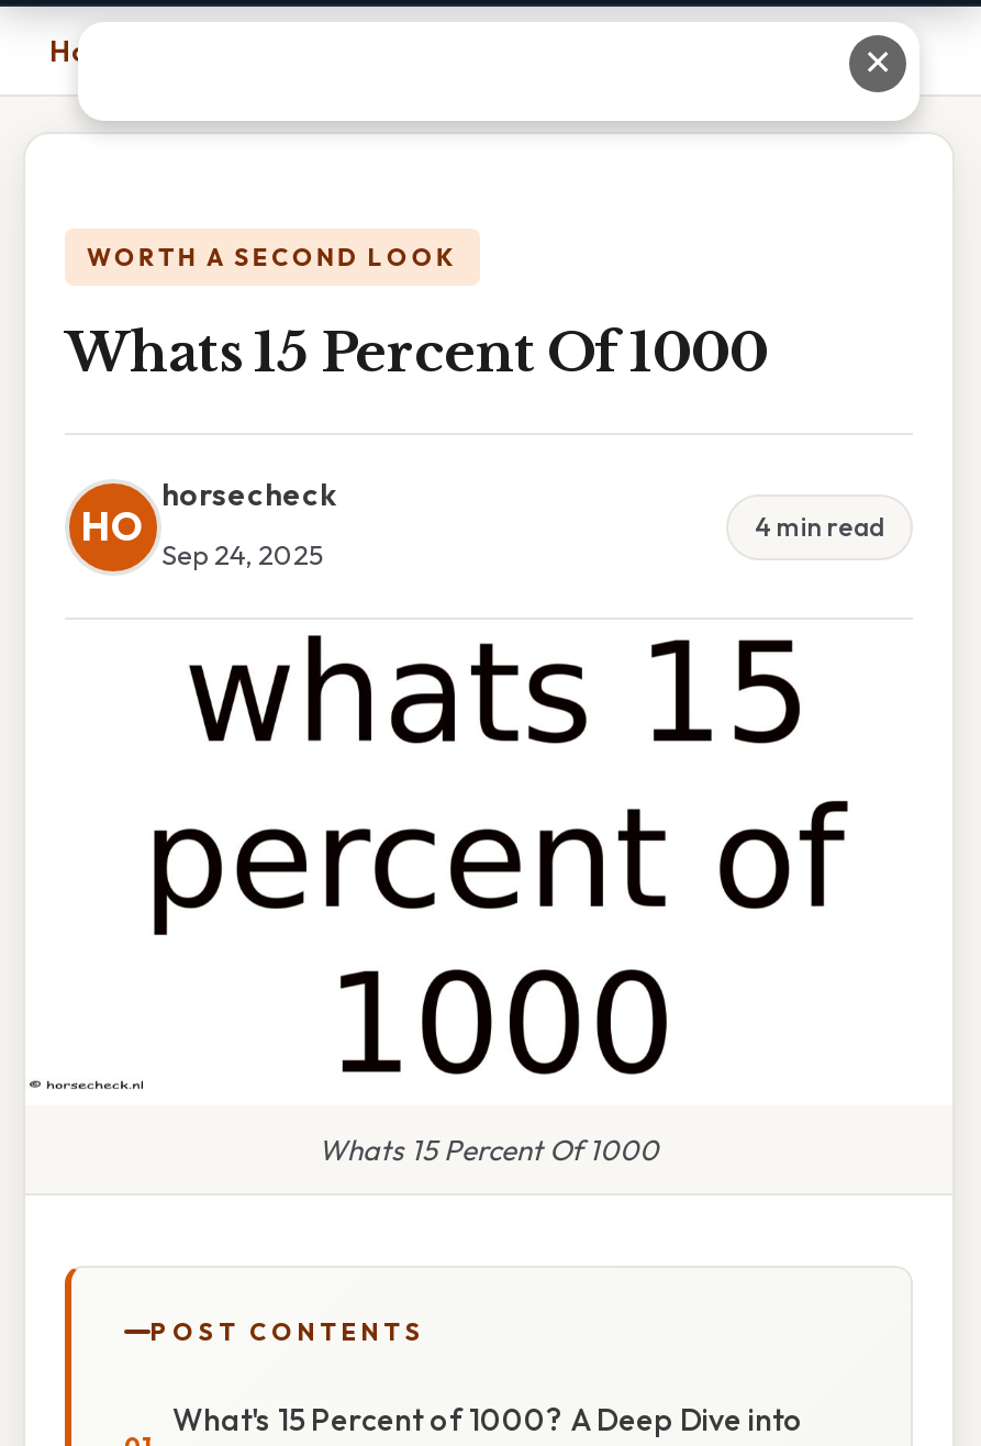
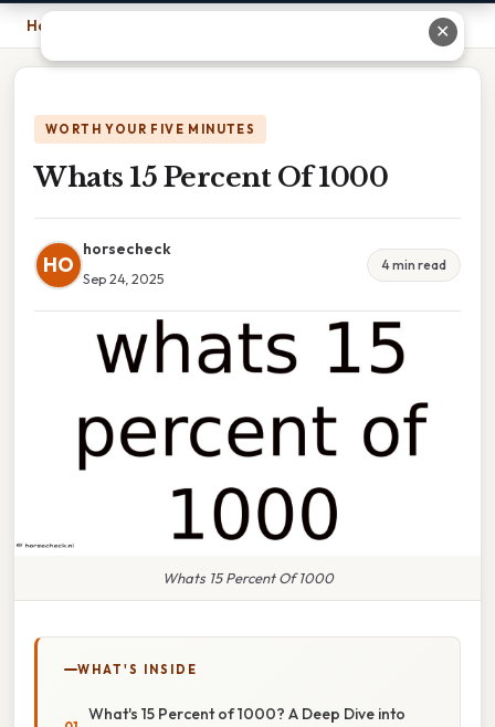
- WORTH A SECOND LOOK
+ WORTH YOUR FIVE MINUTES

- POST CONTENTS
+ WHAT'S INSIDE
